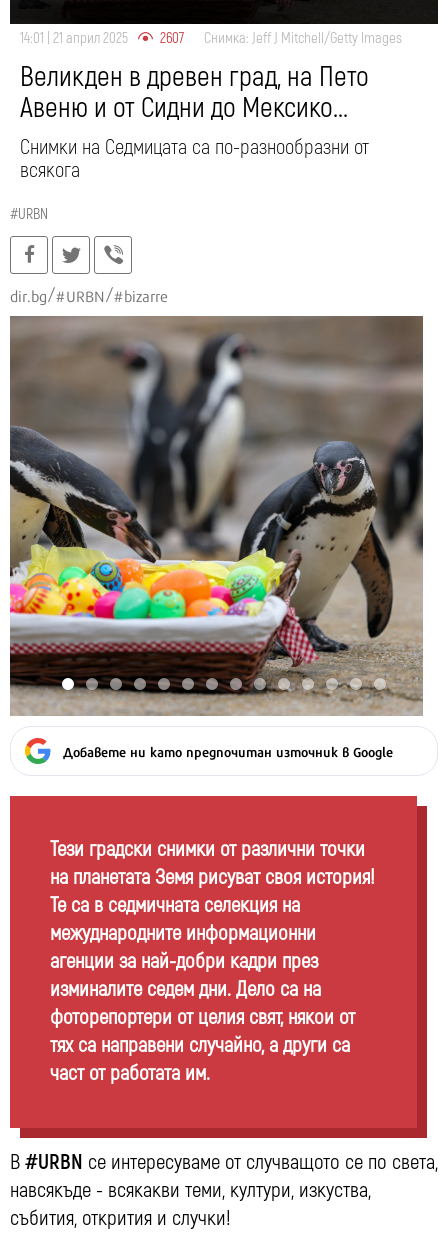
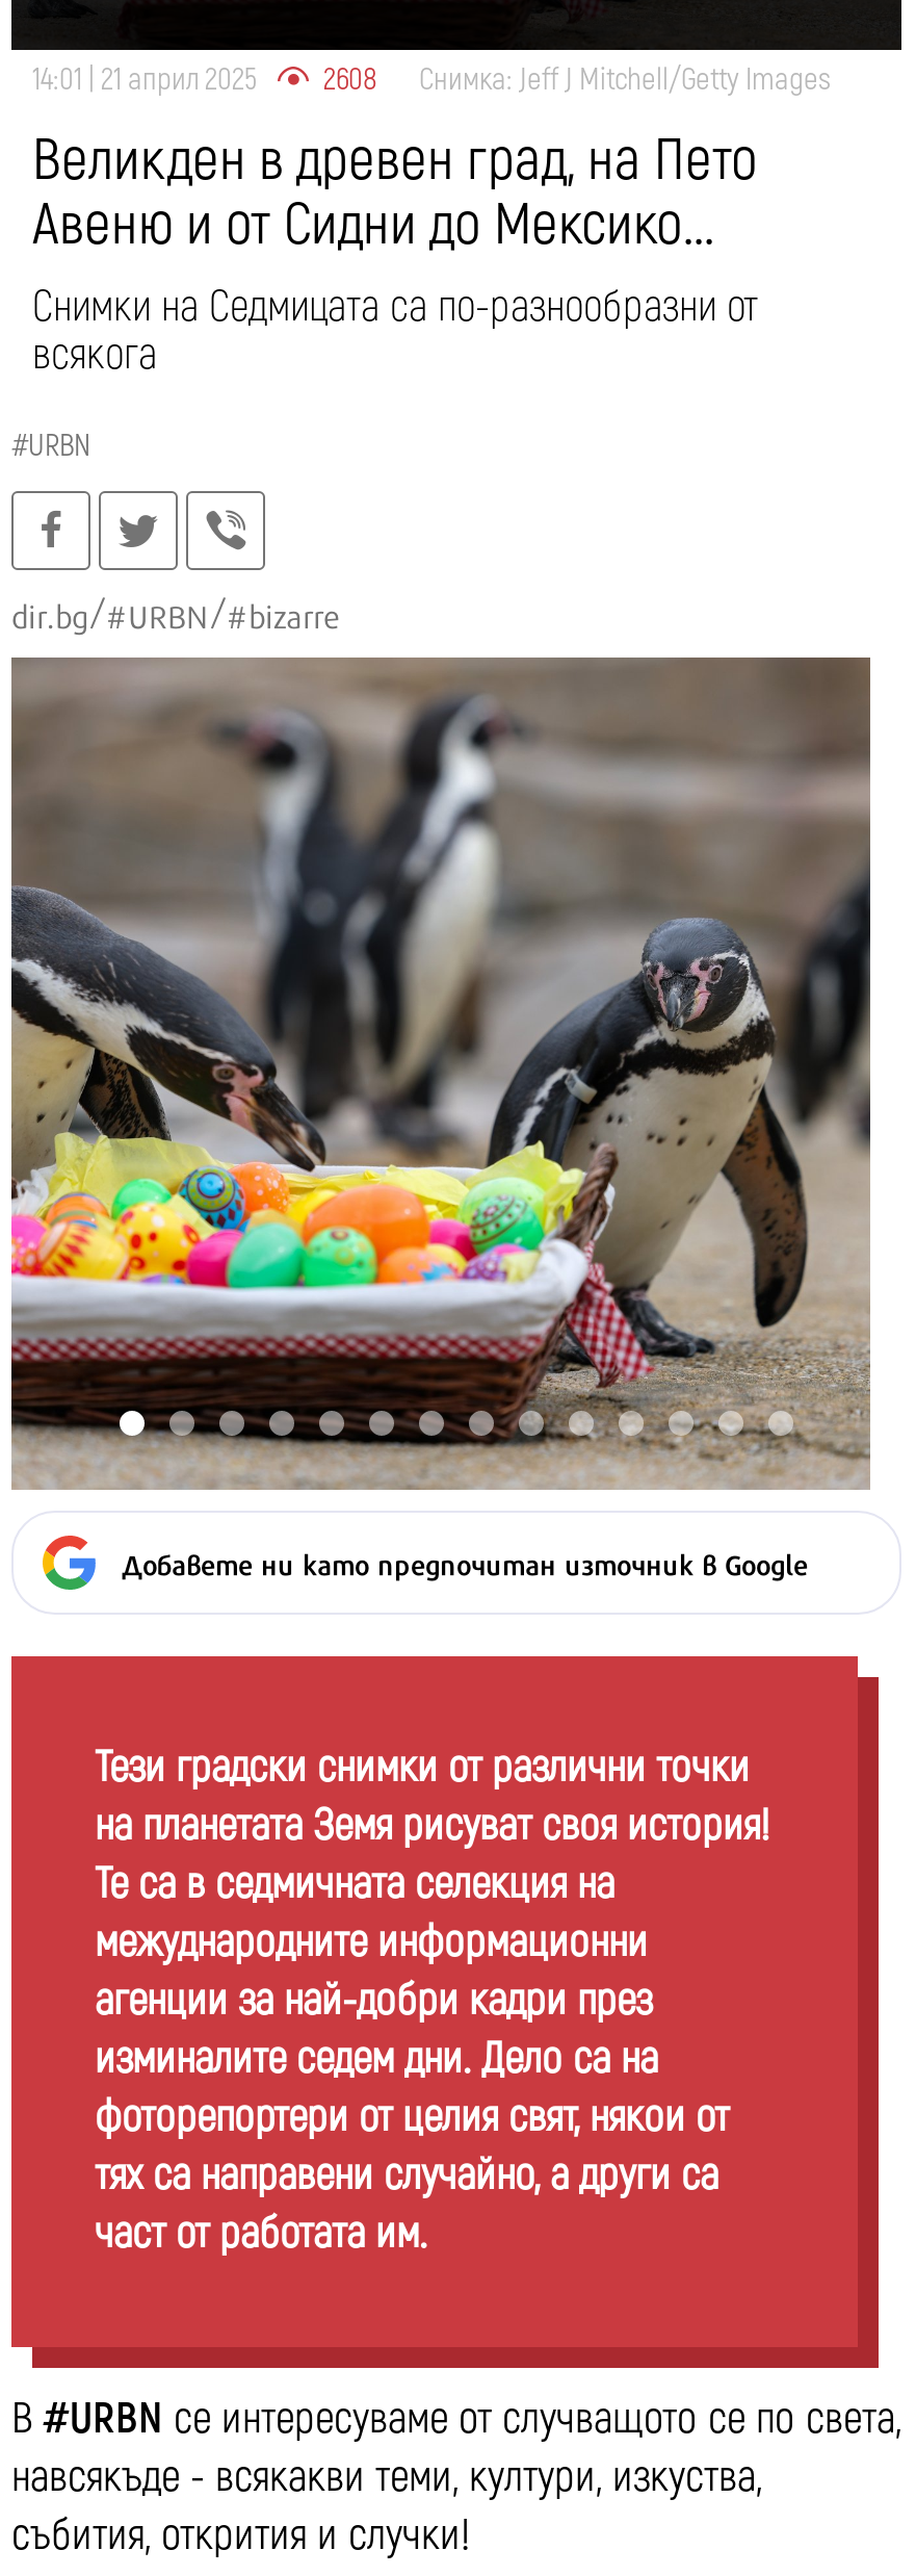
- 2607
+ 2608
